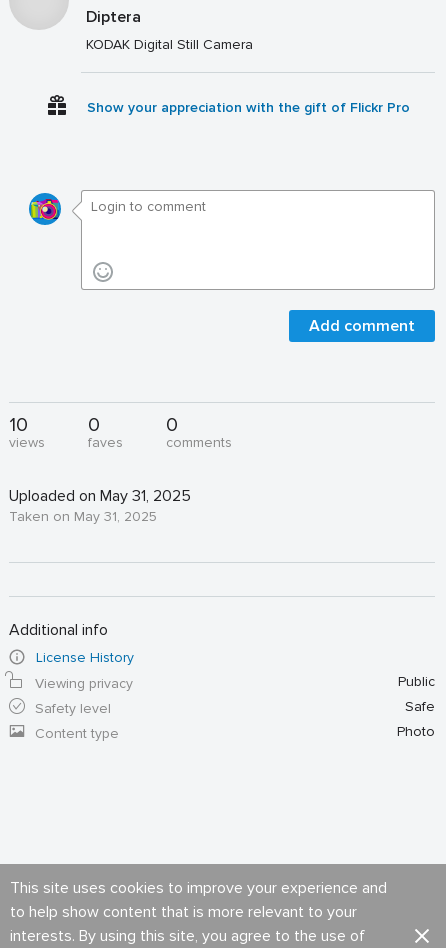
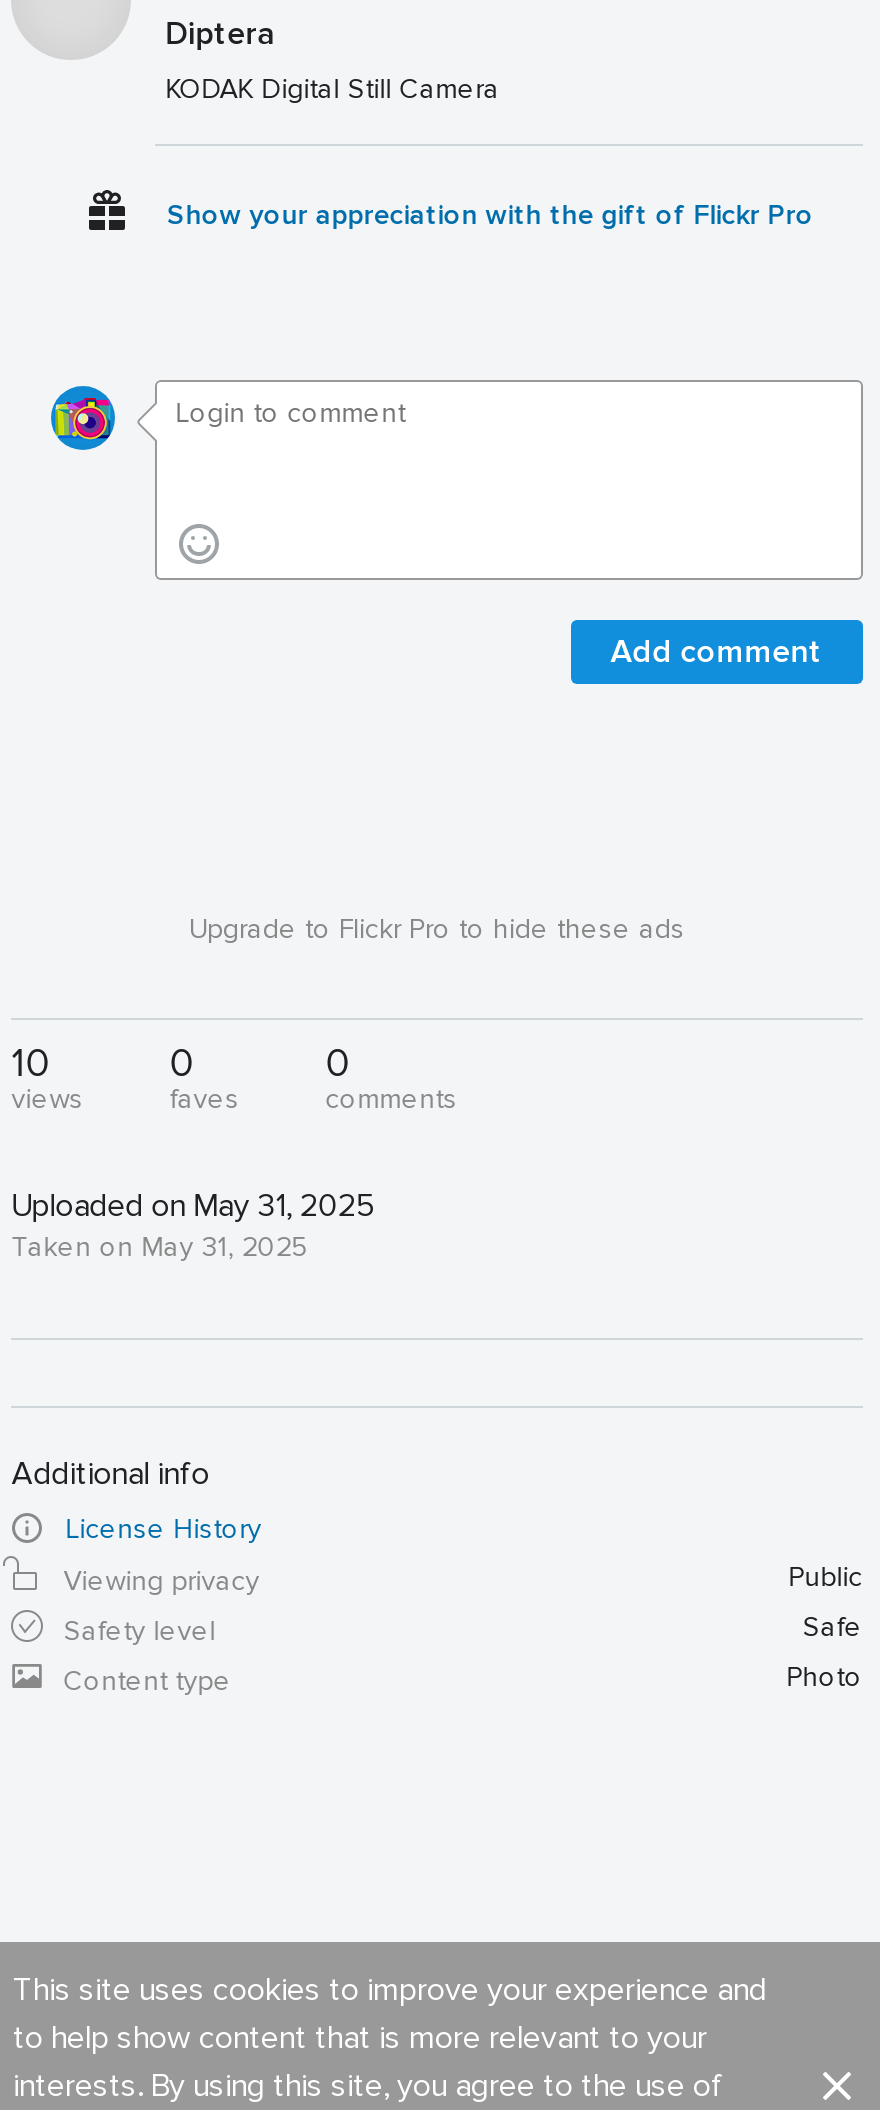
+ Upgrade to Flickr Pro to hide these ads
